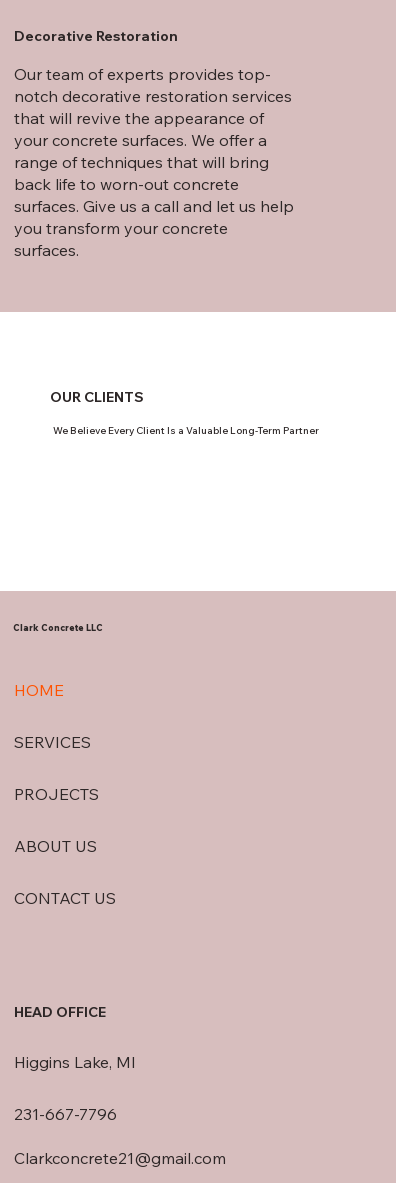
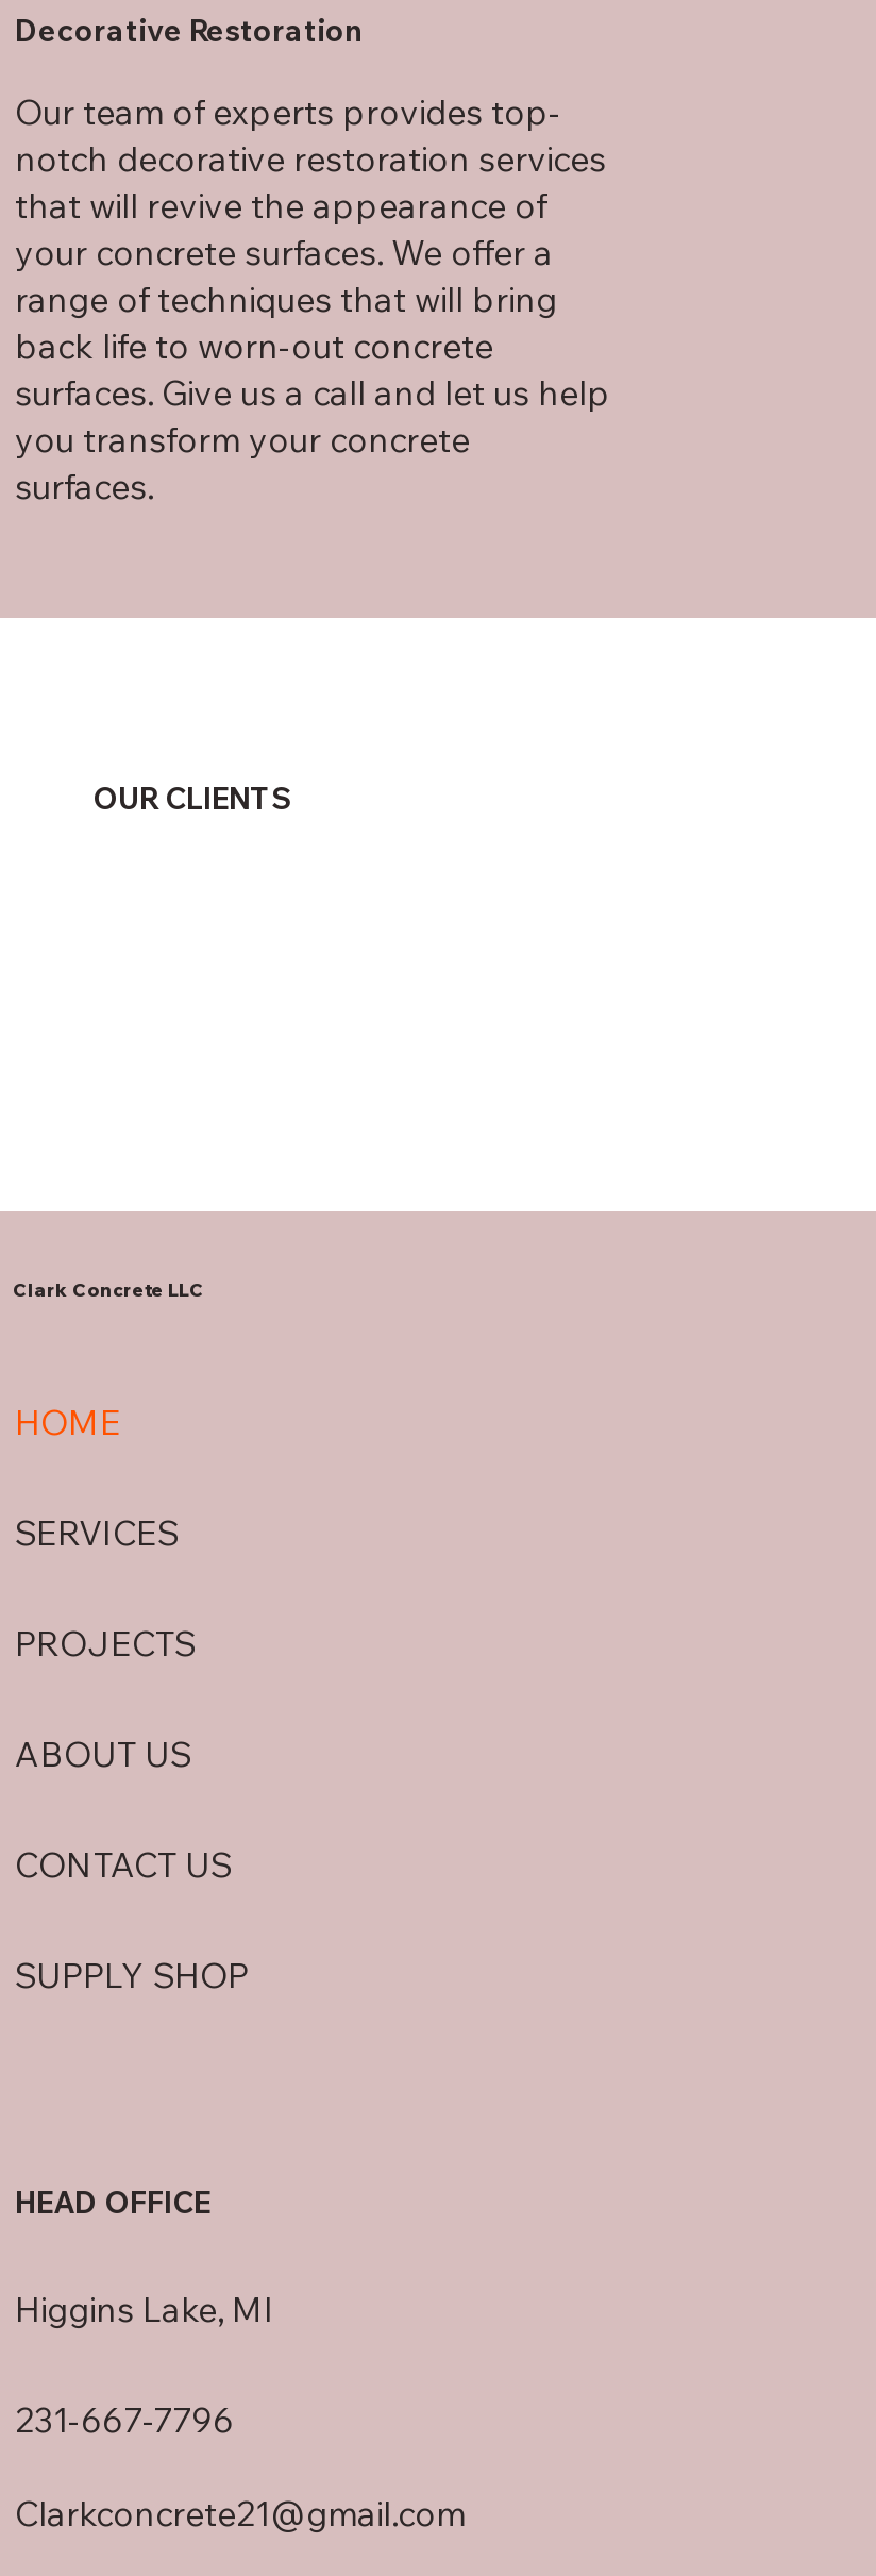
- We Believe Every Client Is a Valuable Long-Term Partner

+ SUPPLY SHOP
